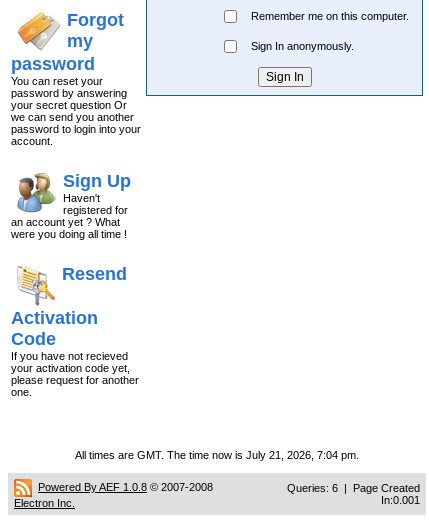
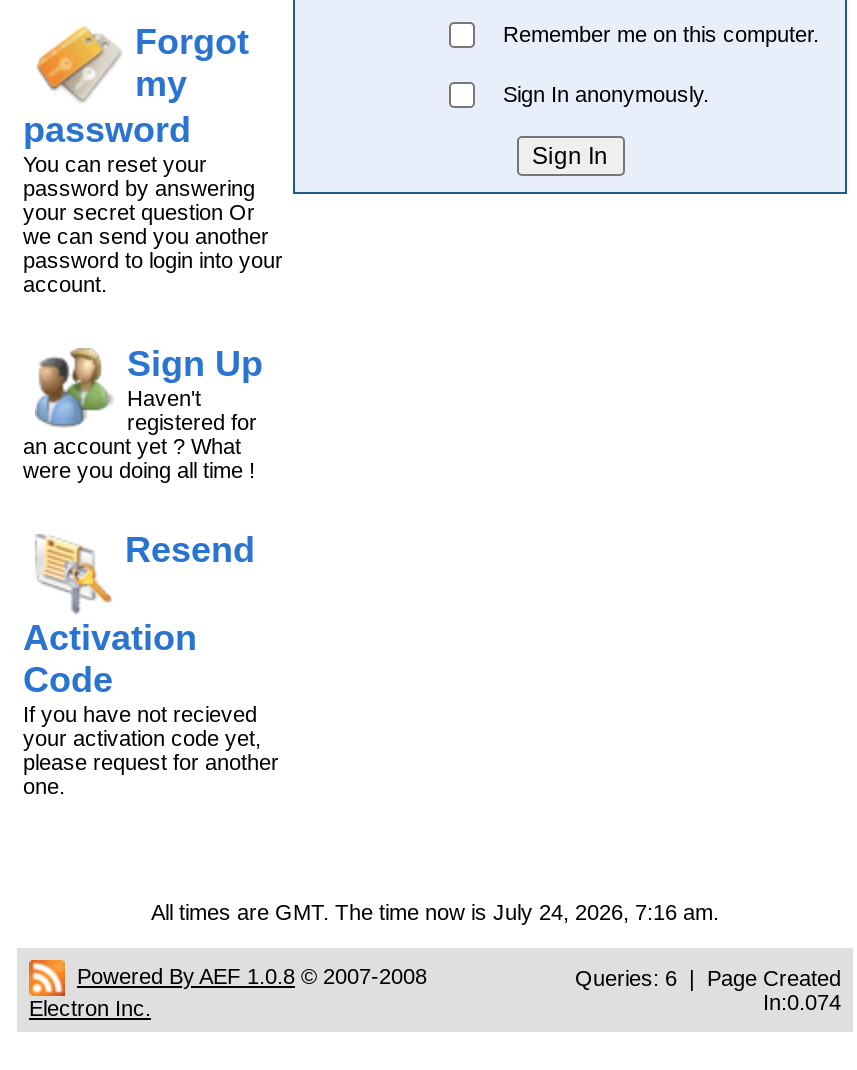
- All times are GMT. The time now is July 21, 2026, 7:04 pm.
+ All times are GMT. The time now is July 24, 2026, 7:16 am.

- In:0.001
+ In:0.074
